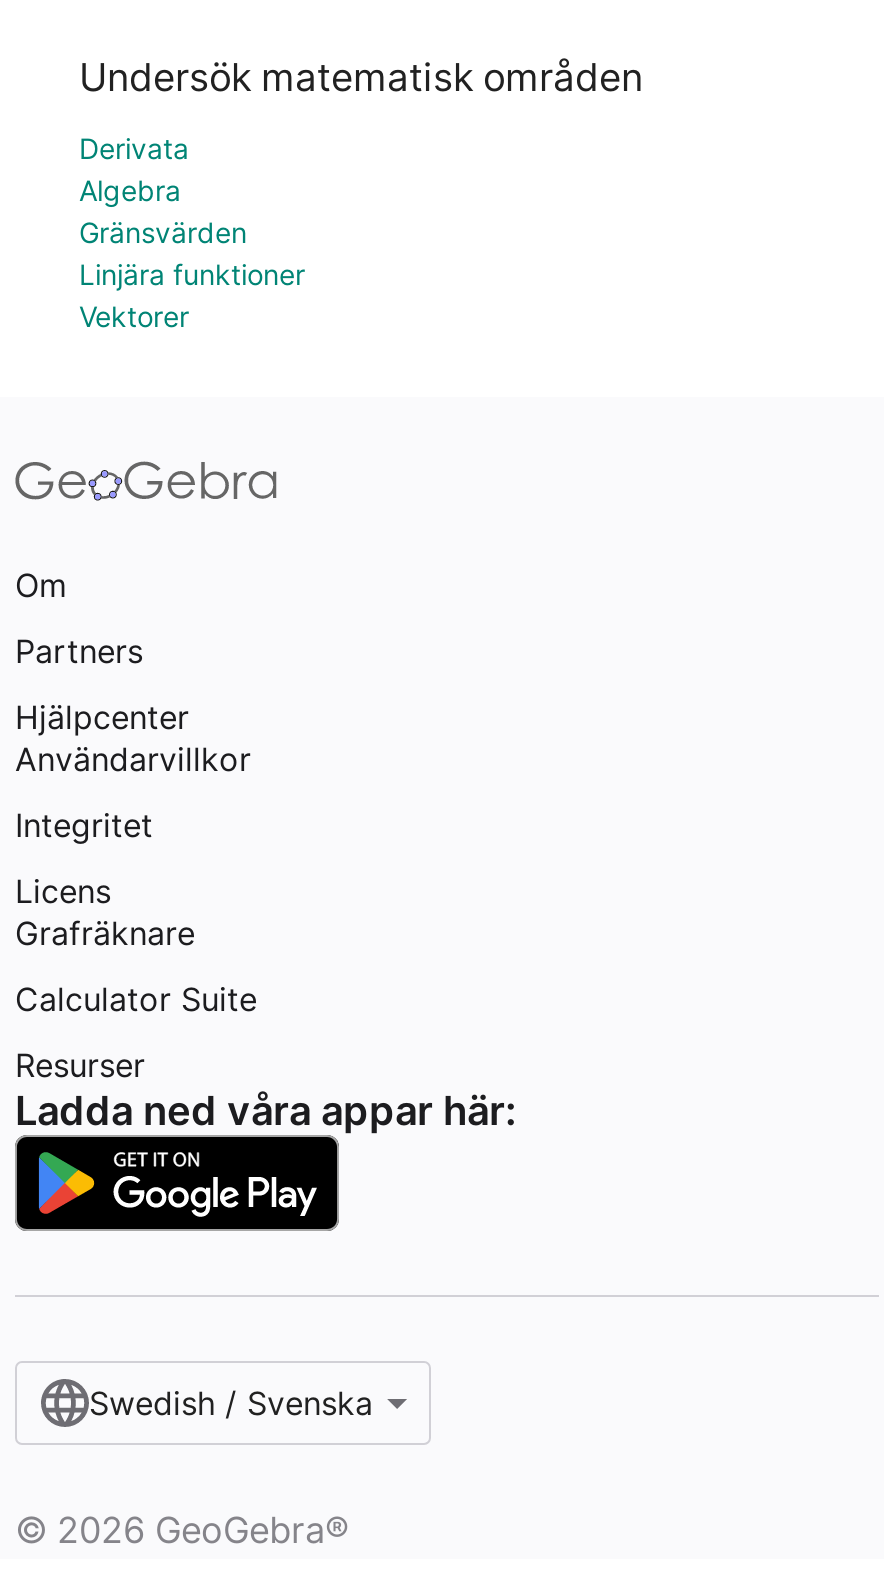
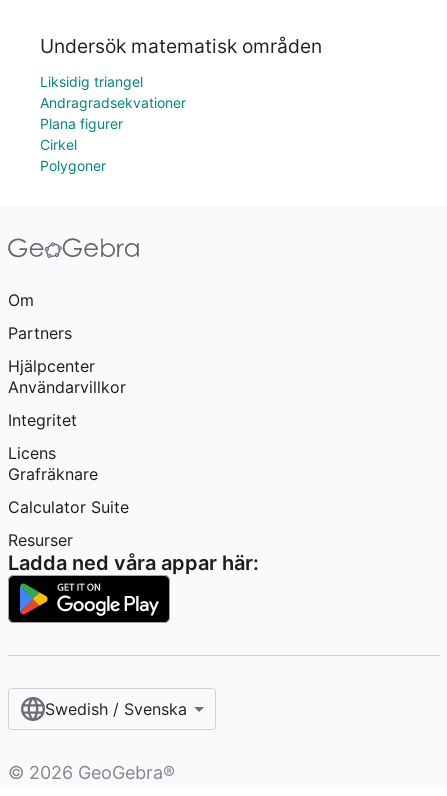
- Derivata
- Algebra
- Gränsvärden
- Linjära funktioner
- Vektorer
+ Liksidig triangel
+ Andragradsekvationer
+ Plana figurer
+ Cirkel
+ Polygoner
